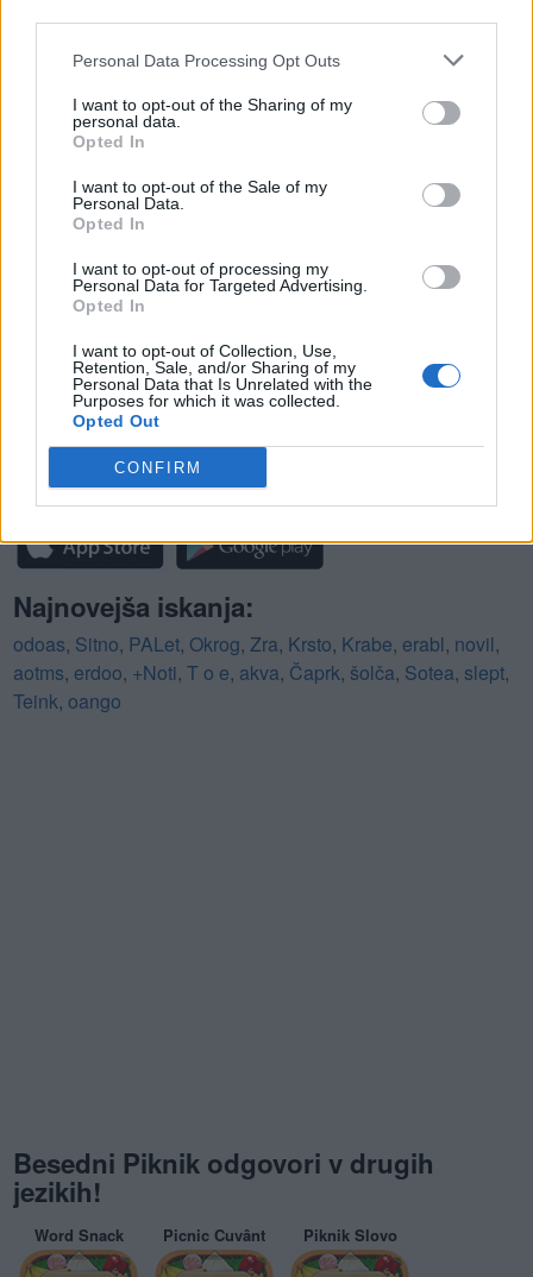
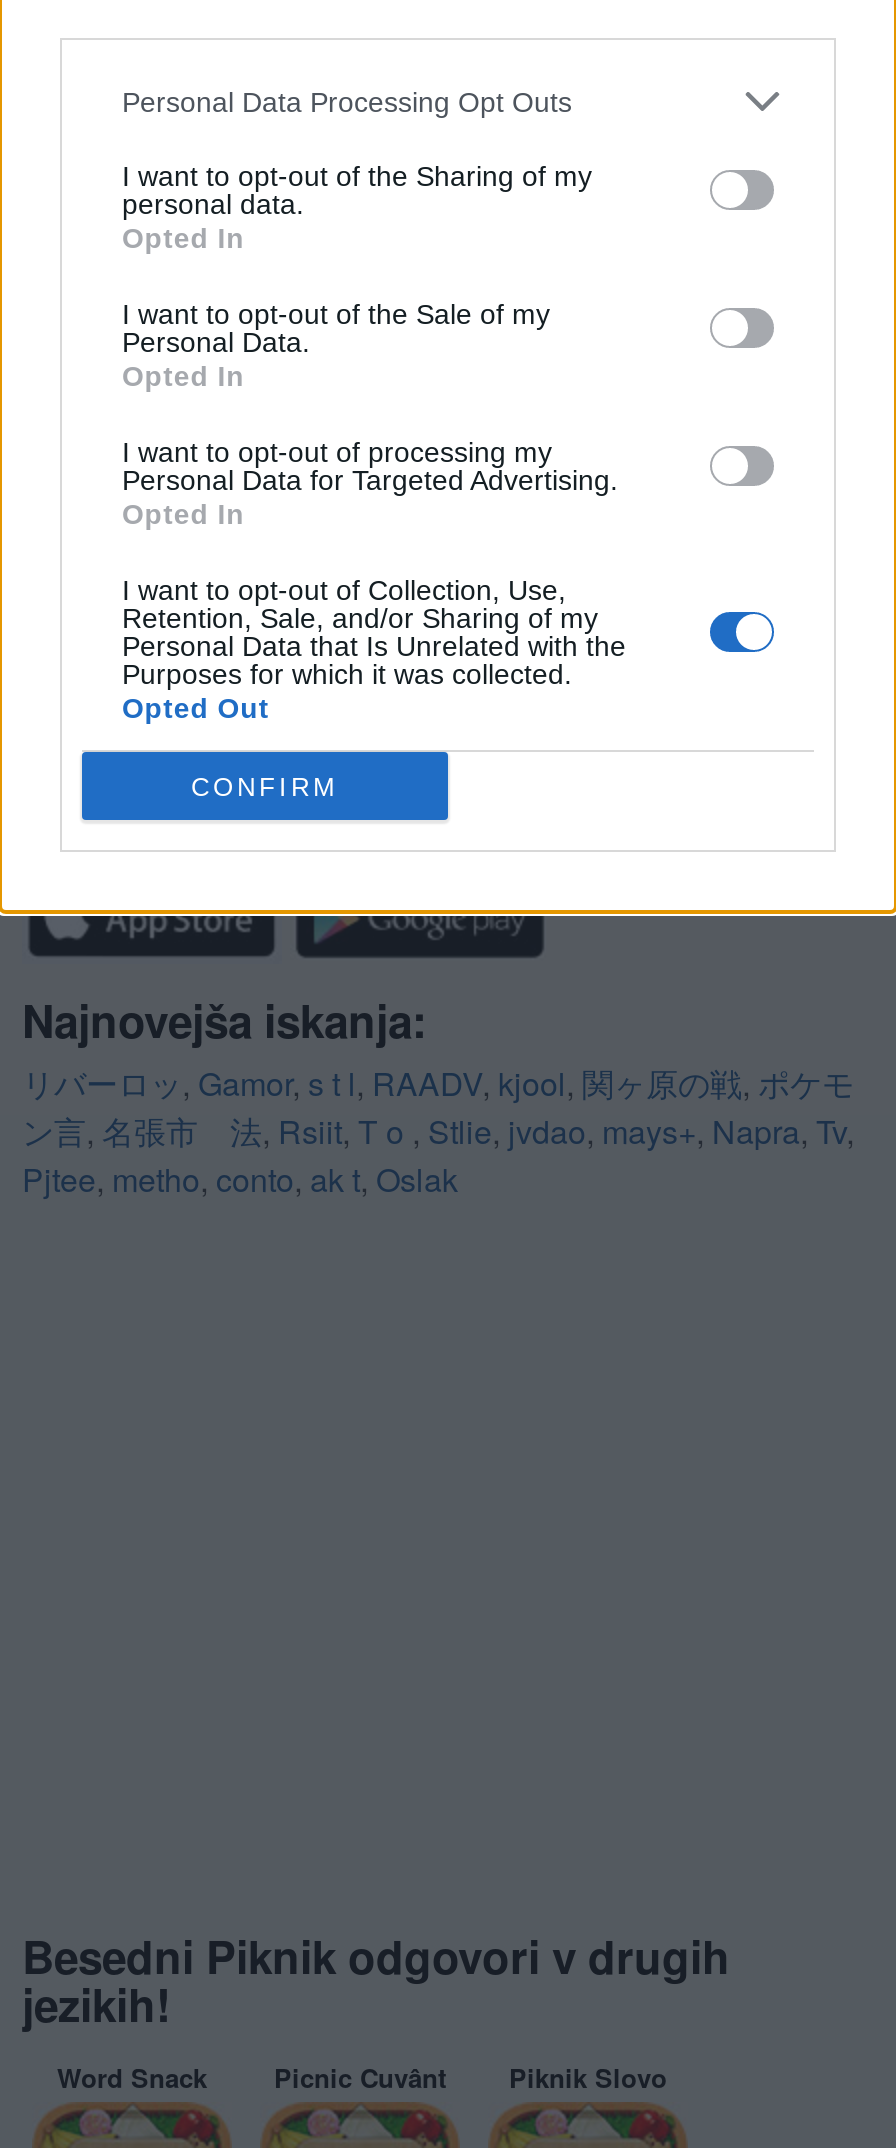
- odoas, Sitno, PALet, Okrog, Zra, Krsto, Krabe, erabl, novil,
- aotms, erdoo, +Noti, T o e, akva, Čaprk, šolča, Sotea, slept,
- Teink, oango
+ リバーロッ, Gamor, s t l, RAADV, kjool,関ヶ原の戦,ポケモ
+ ン言,名張市 法, Rsiit, T o, Stlie, jvdao, mays+, Napra, Tv,
+ Pjtee, metho, conto, ak t, Oslak
